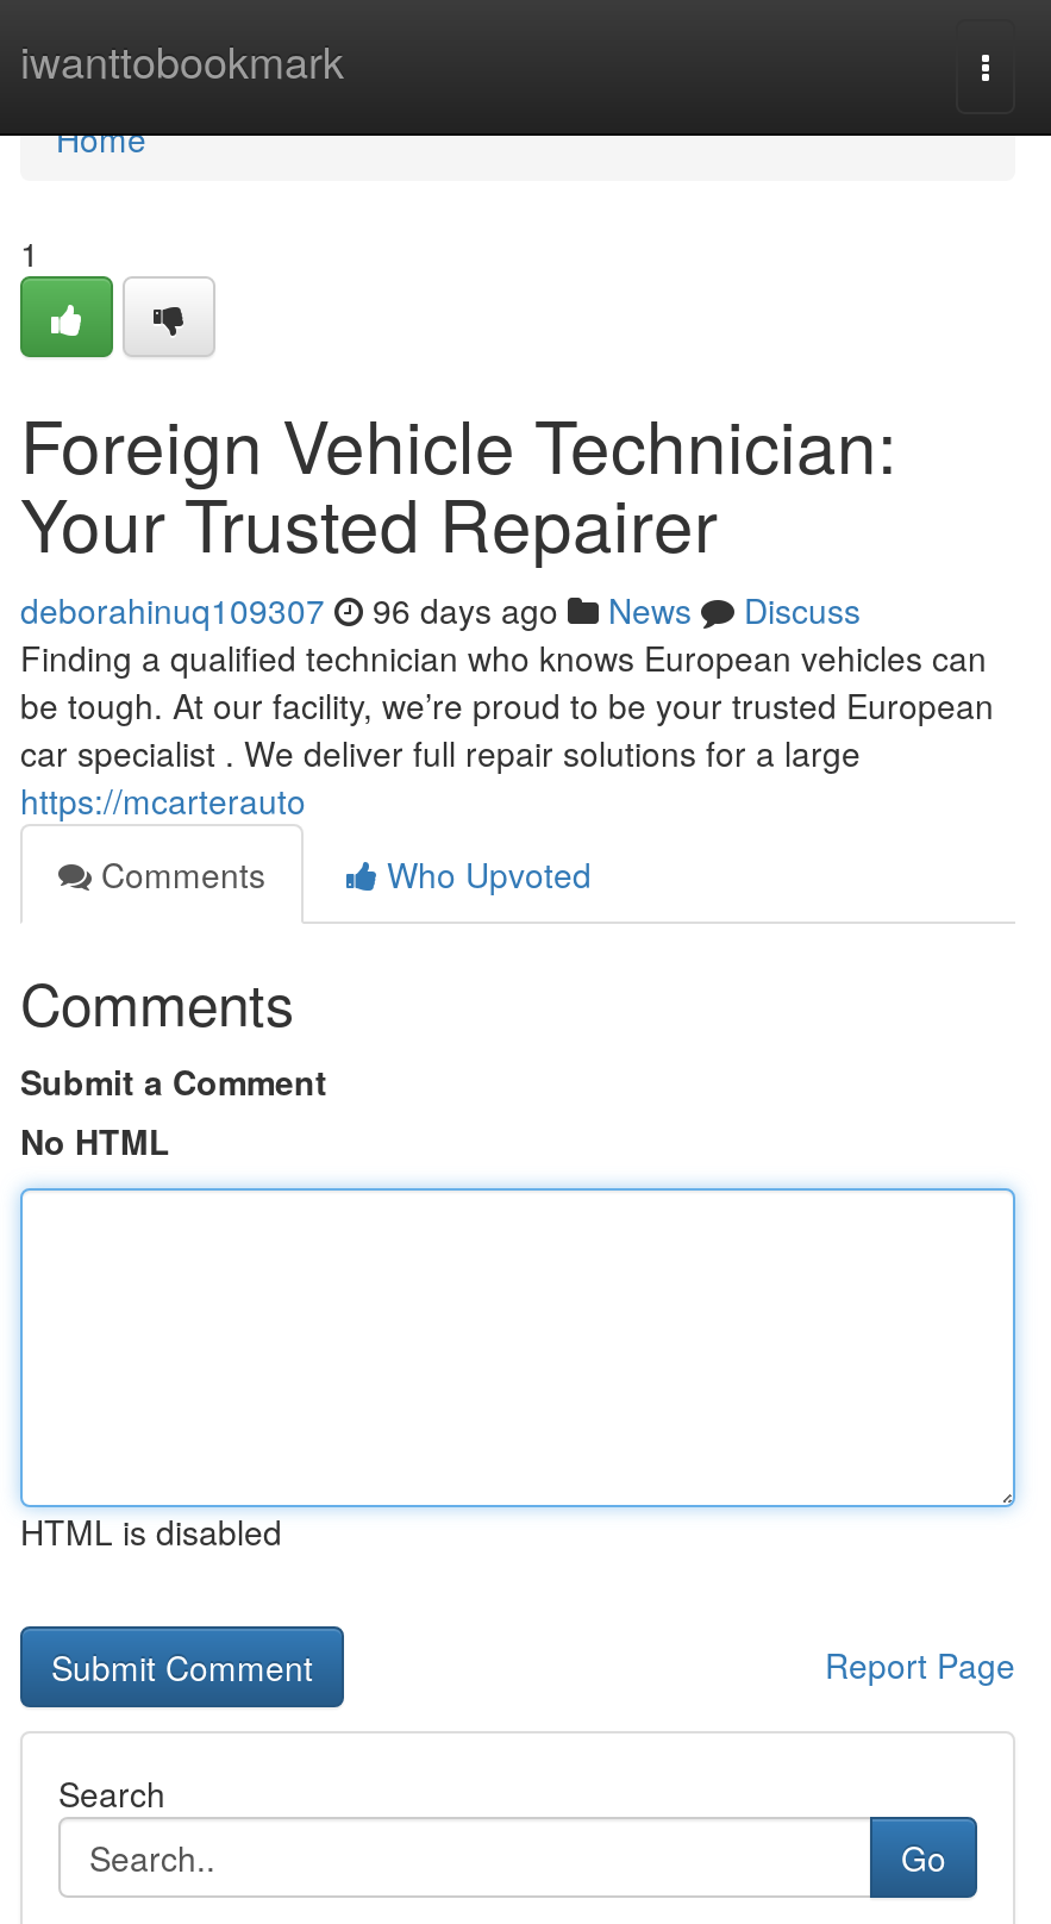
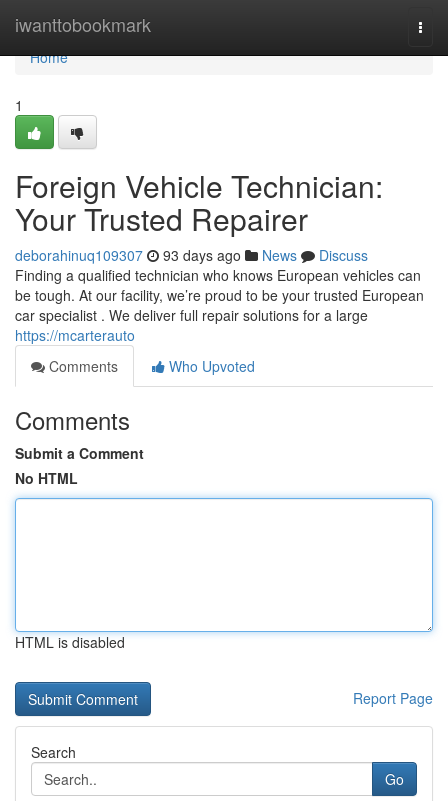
- deborahinuq109307 96 days ago News Discuss
+ deborahinuq109307 93 days ago News Discuss
